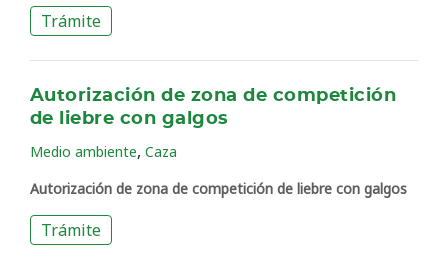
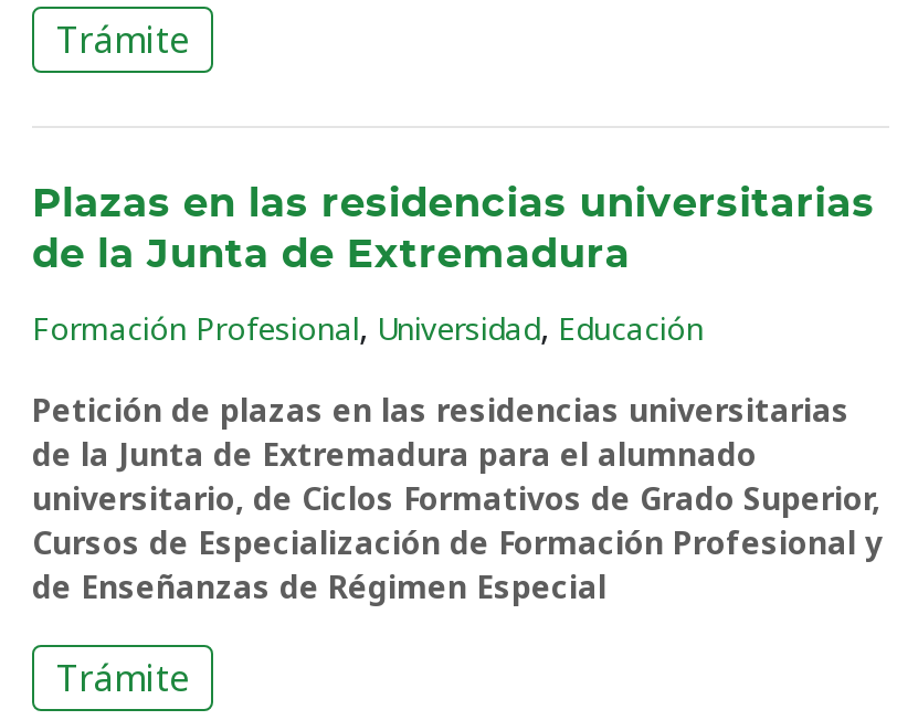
- Autorización de zona de competición
- de liebre con galgos
+ Plazas en las residencias universitarias
+ de la Junta de Extremadura

- Medio ambiente, Caza
+ Formación Profesional, Universidad, Educación

- Autorización de zona de competición de liebre con galgos
+ Petición de plazas en las residencias universitarias
+ de la Junta de Extremadura para el alumnado
+ universitario, de Ciclos Formativos de Grado Superior,
+ Cursos de Especialización de Formación Profesional y
+ de Enseñanzas de Régimen Especial
